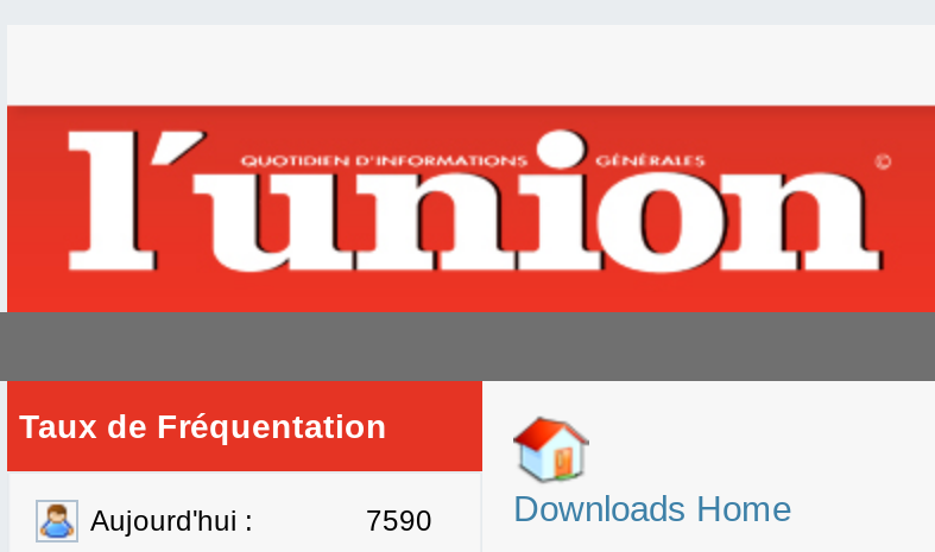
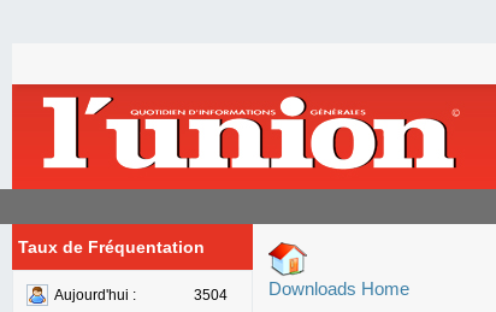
- 7590
+ 3504
